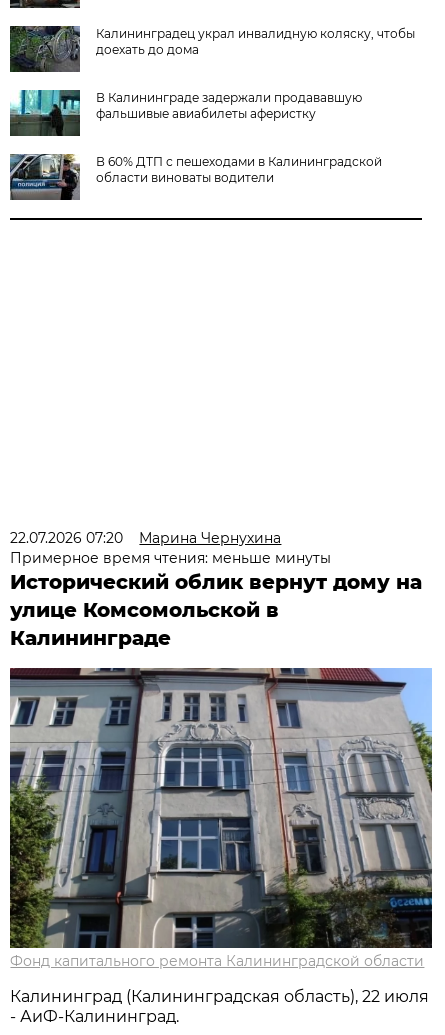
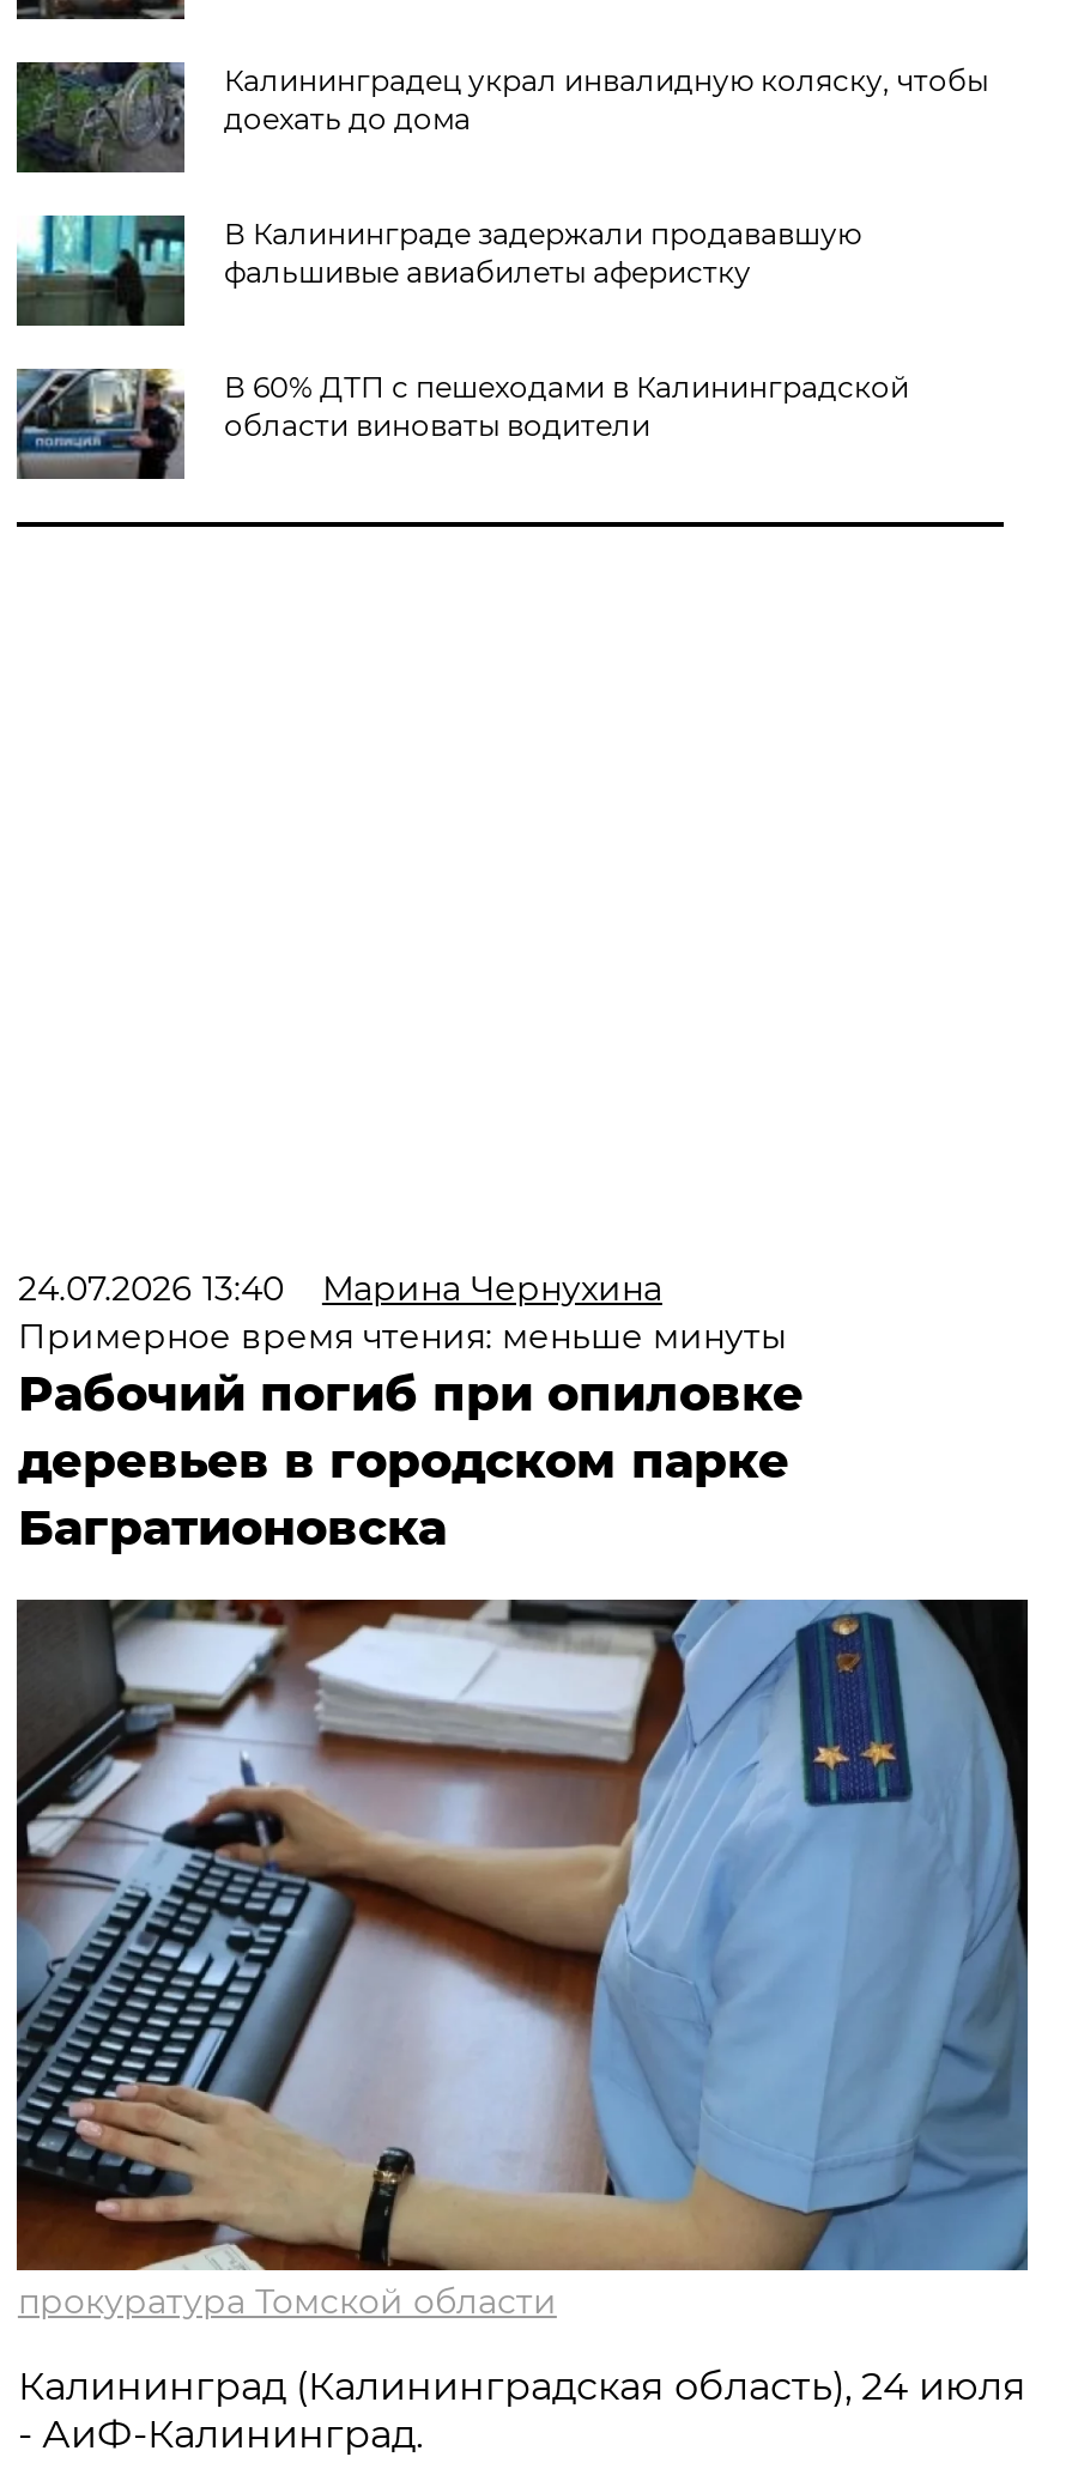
- 22.07.2026 07:20 Марина Чернухина
+ 24.07.2026 13:40 Марина Чернухина

- Исторический облик вернут дому на
- улице Комсомольской в
- Калининграде
+ Рабочий погиб при опиловке
+ деревьев в городском парке
+ Багратионовска

- [image]
- Фонд капитального ремонта Калининградской области
+ [image]
+ прокуратура Томской области

- Калининград (Калининградская область), 22 июля
+ Калининград (Калининградская область), 24 июля
